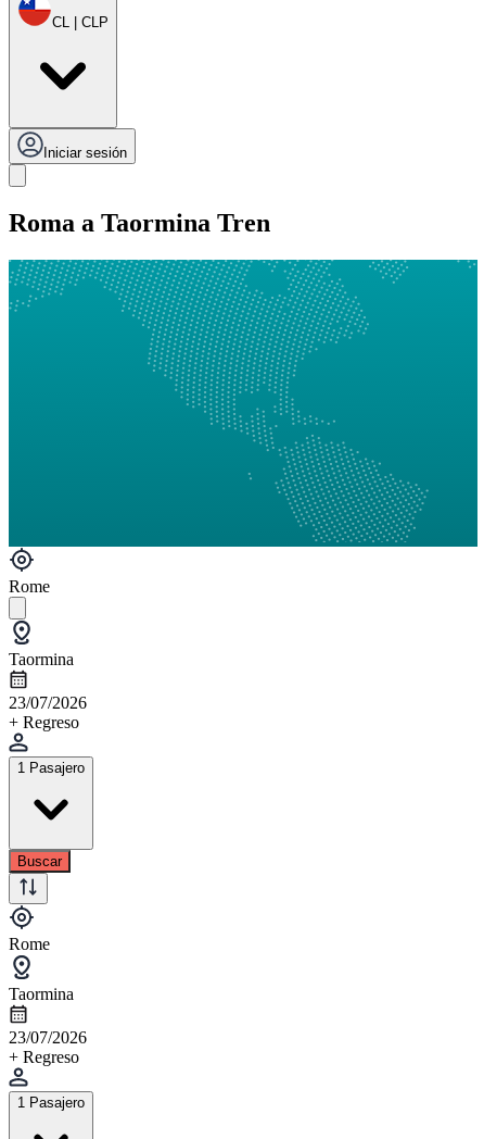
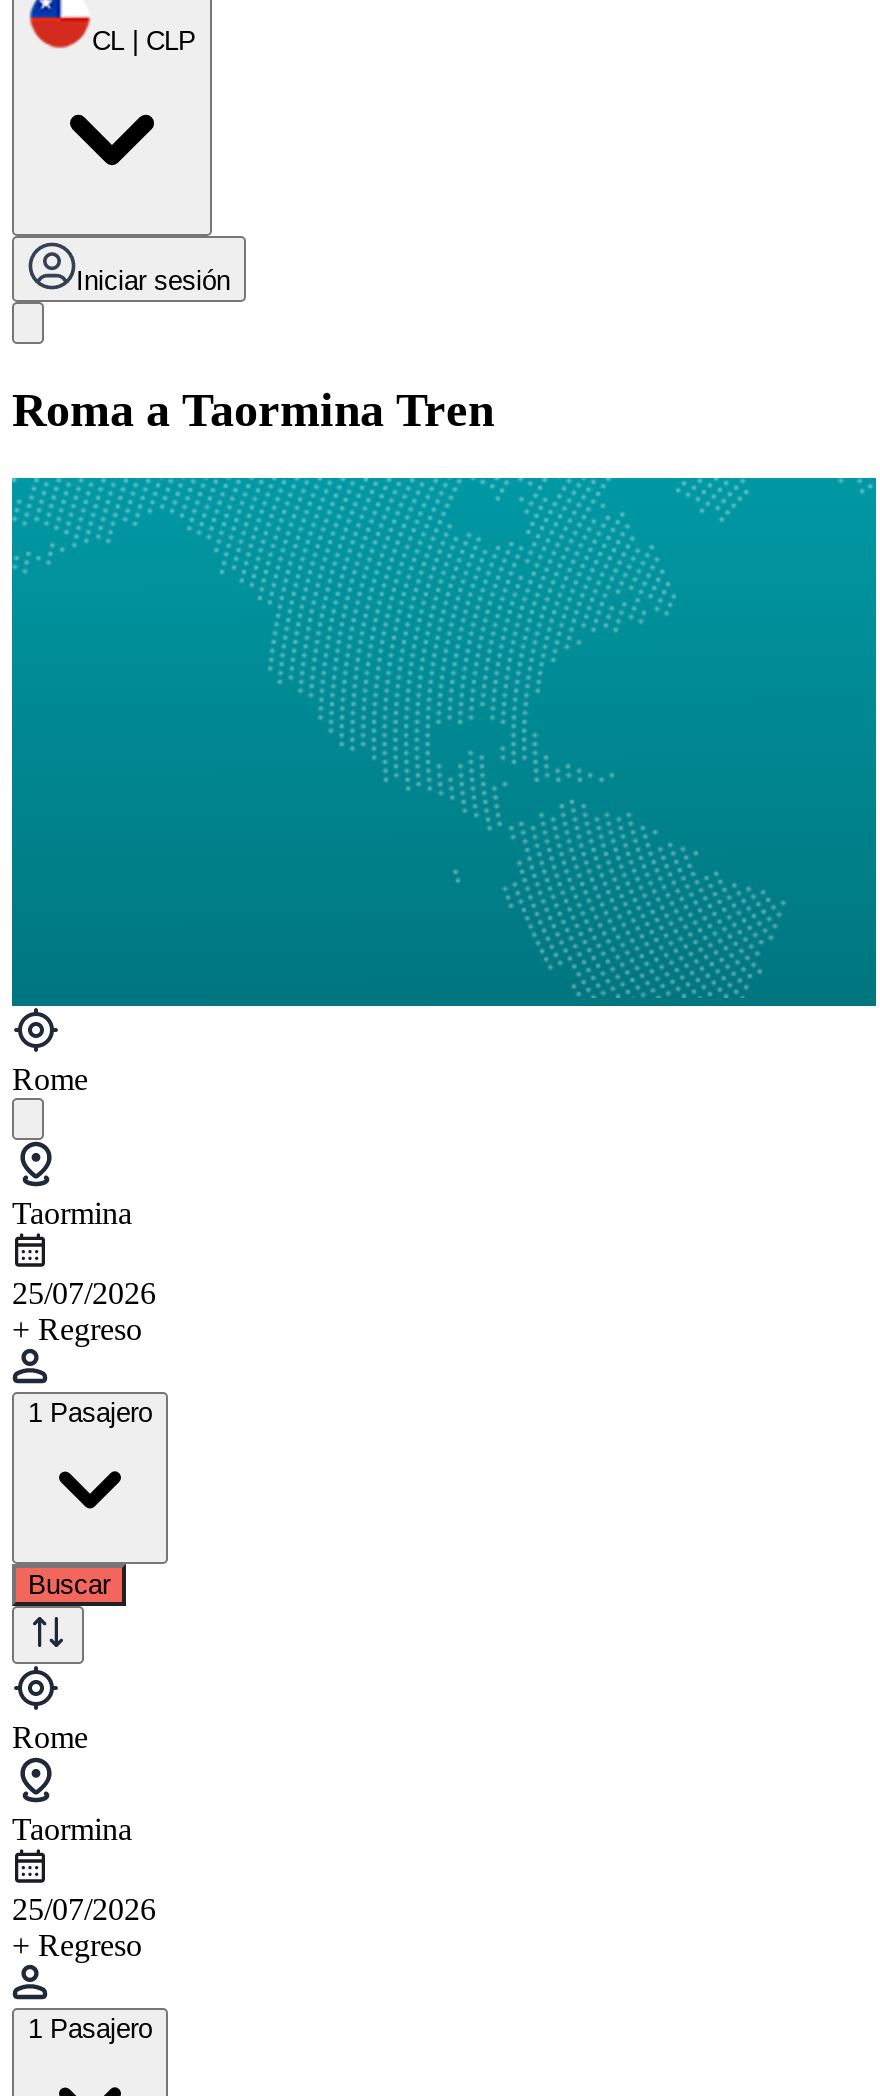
- 23/07/2026
+ 25/07/2026

- 23/07/2026
+ 25/07/2026
